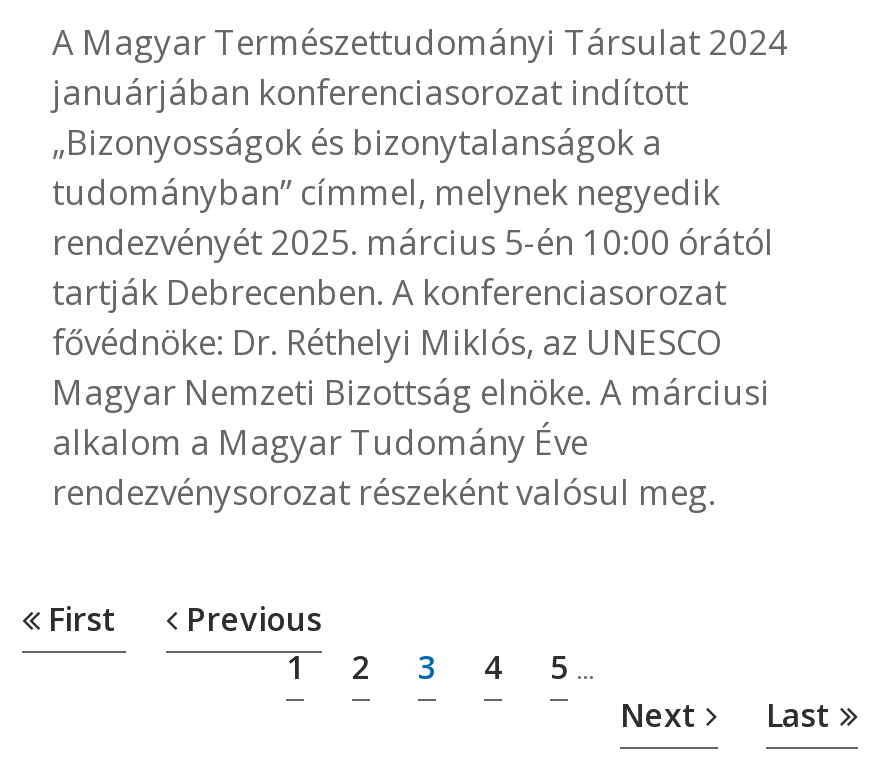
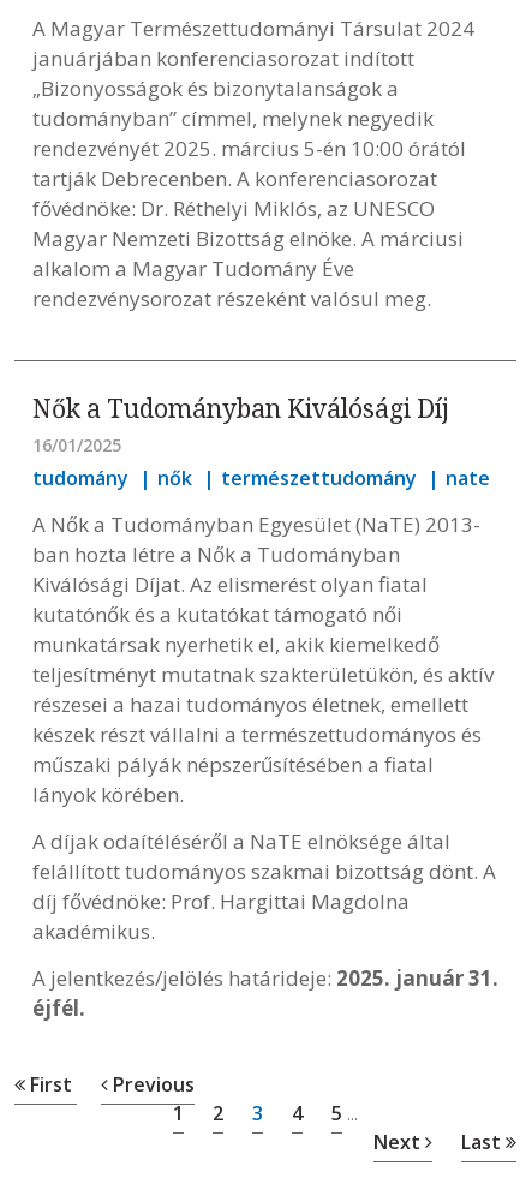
+ Nők a Tudományban Kiválósági Díj
+ 16/01/2025
+ tudomány
+ nők
+ természettudomány
+ nate
+ A Nők a Tudományban Egyesület (NaTE) 2013-
+ ban hozta létre a Nők a Tudományban
+ Kiválósági Díjat. Az elismerést olyan fiatal
+ kutatónők és a kutatókat támogató női
+ munkatársak nyerhetik el, akik kiemelkedő
+ teljesítményt mutatnak szakterületükön, és aktív
+ részesei a hazai tudományos életnek, emellett
+ készek részt vállalni a természettudományos és
+ műszaki pályák népszerűsítésében a fiatal
+ lányok körében.
+ A díjak odaítéléséről a NaTE elnöksége által
+ felállított tudományos szakmai bizottság dönt. A
+ díj fővédnöke: Prof. Hargittai Magdolna
+ akadémikus.
+ A jelentkezés/jelölés határideje: 2025. január 31.
+ éjfél.
